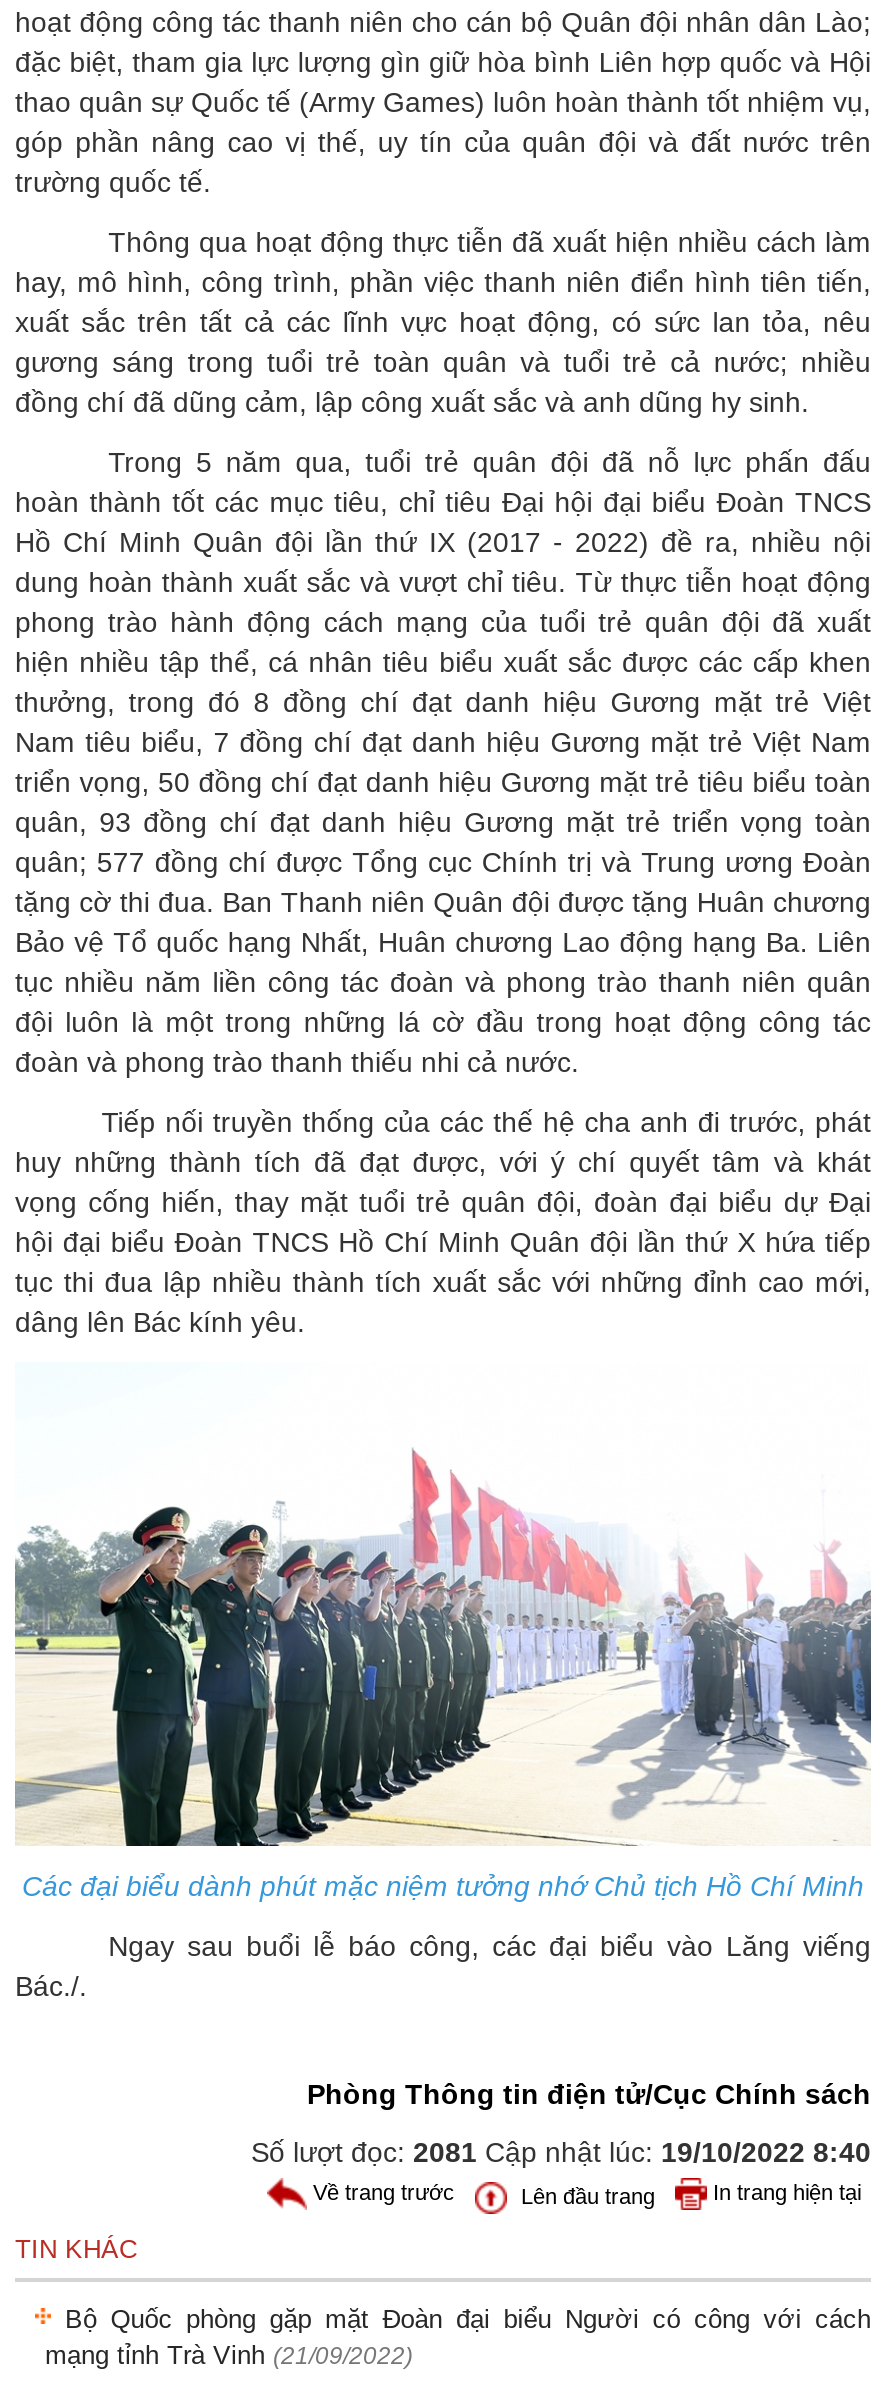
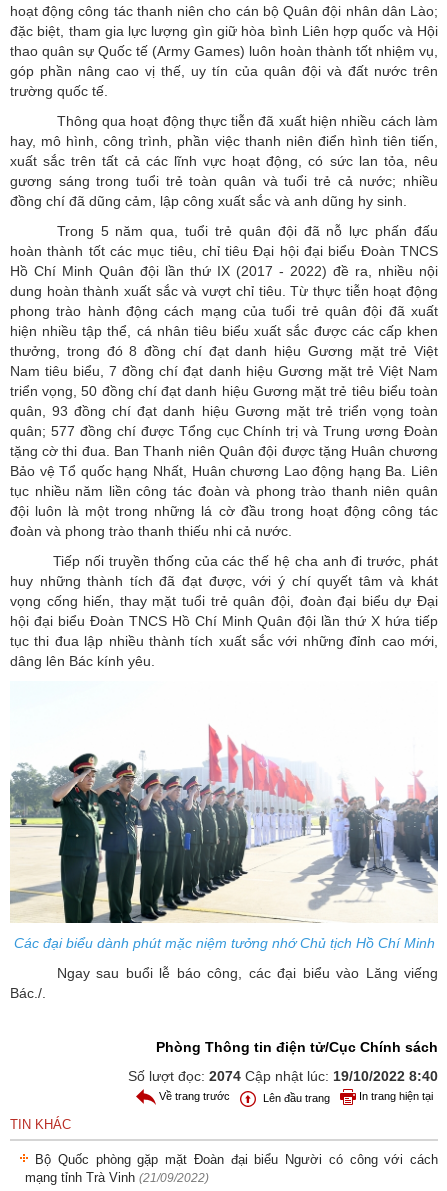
- Số lượt đọc: 2081 Cập nhật lúc: 19/10/2022 8:40
+ Số lượt đọc: 2074 Cập nhật lúc: 19/10/2022 8:40
